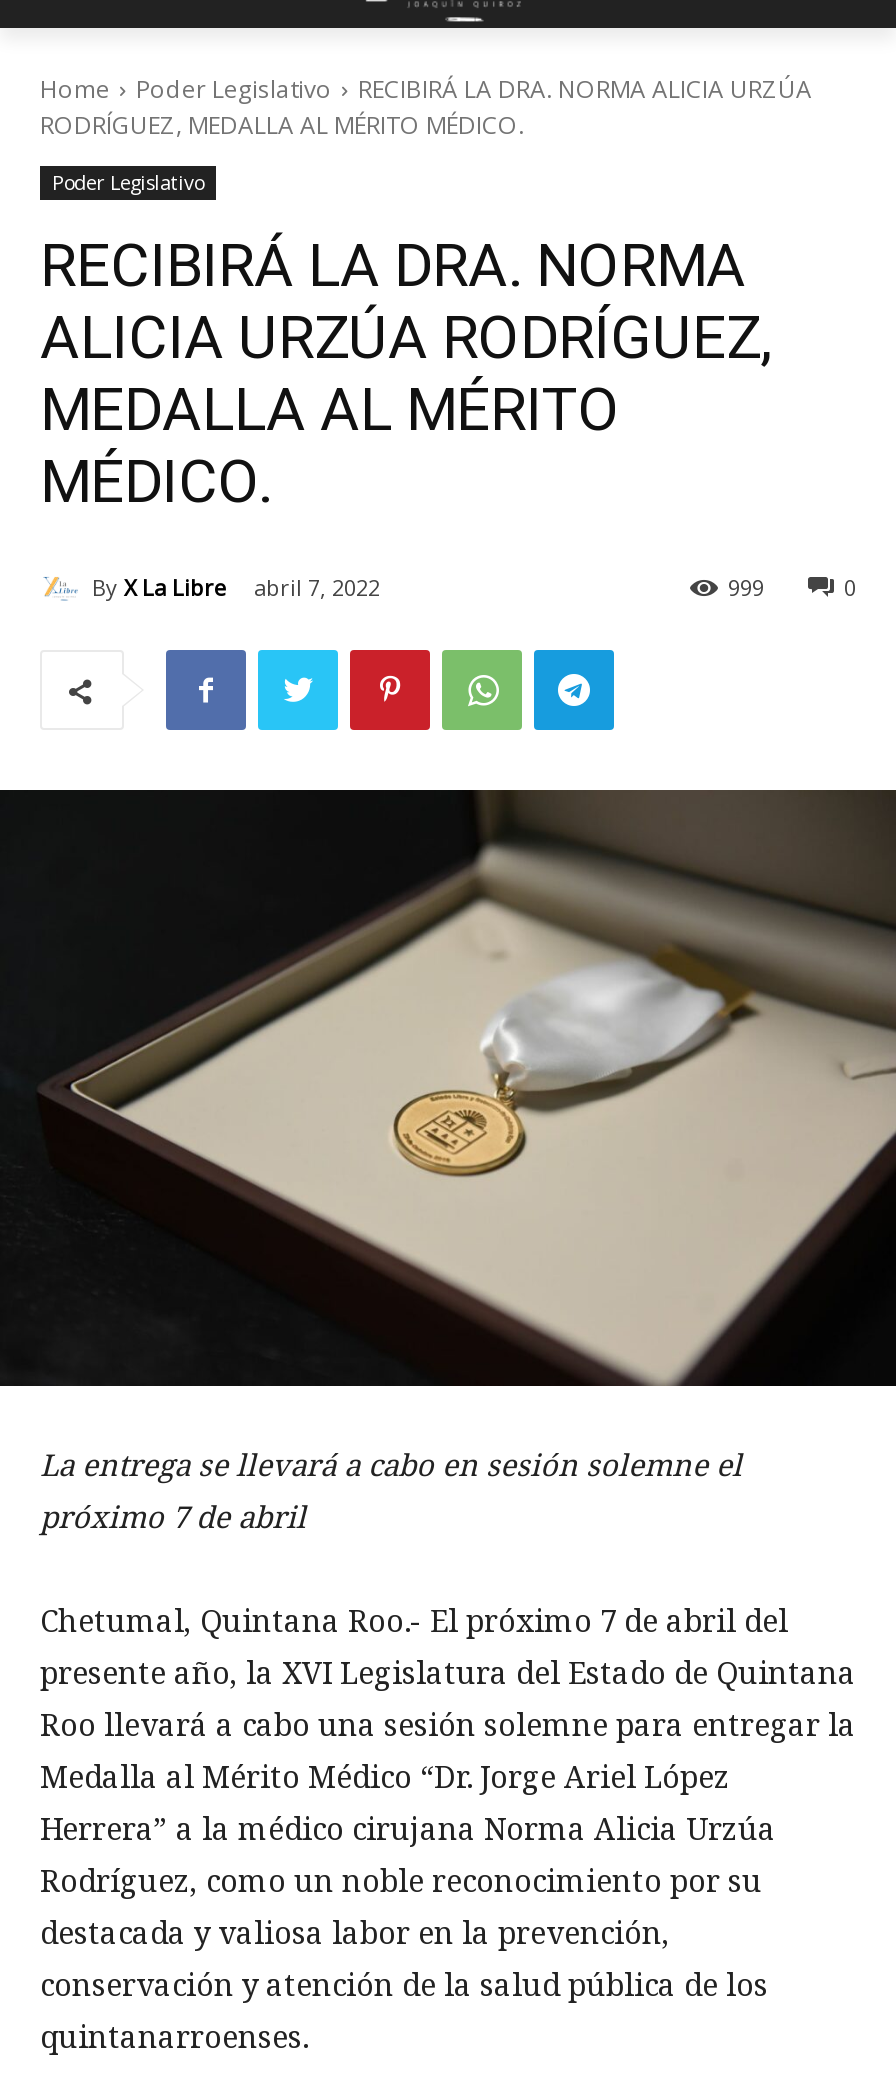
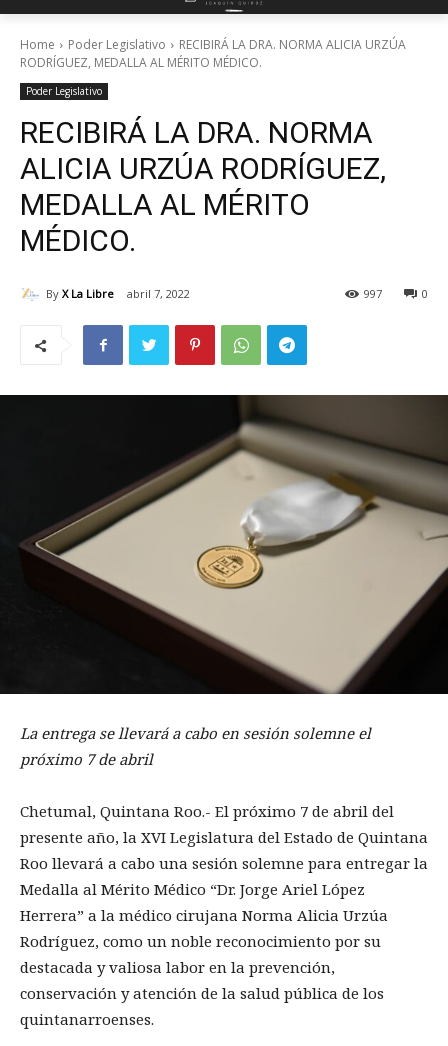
- 999
+ 997
